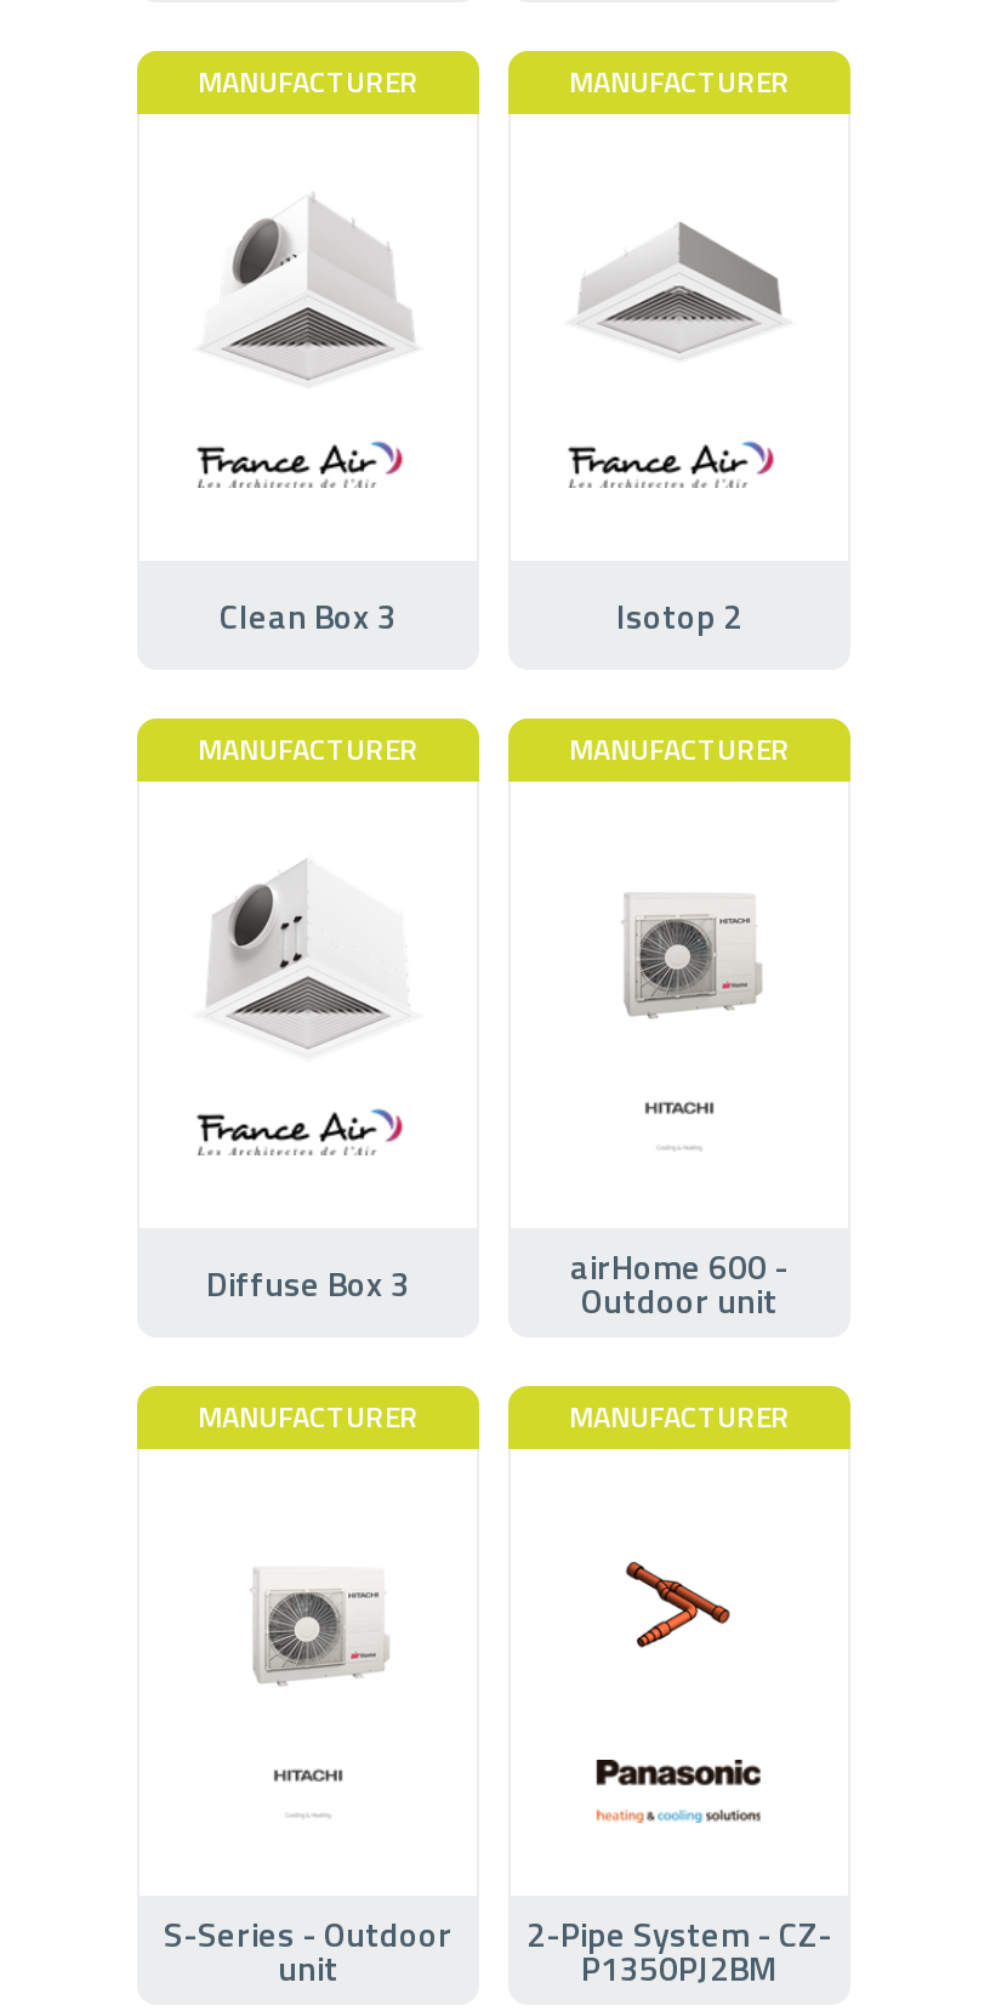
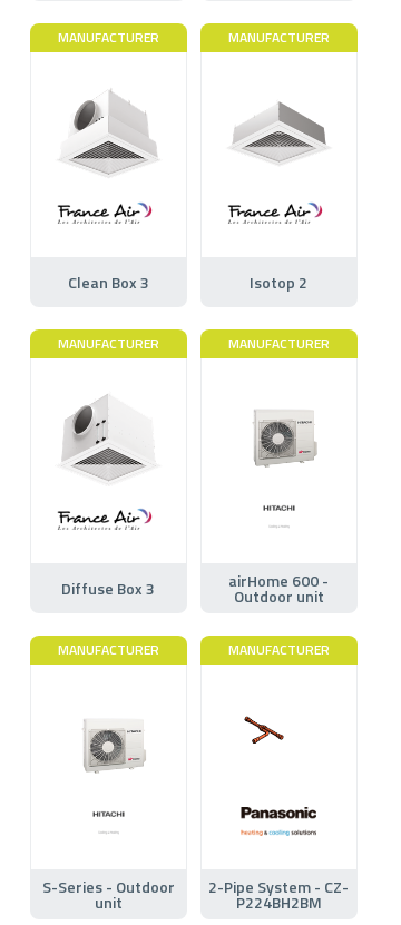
- [image]
+ [image]

- P1350PJ2BM
+ P224BH2BM
